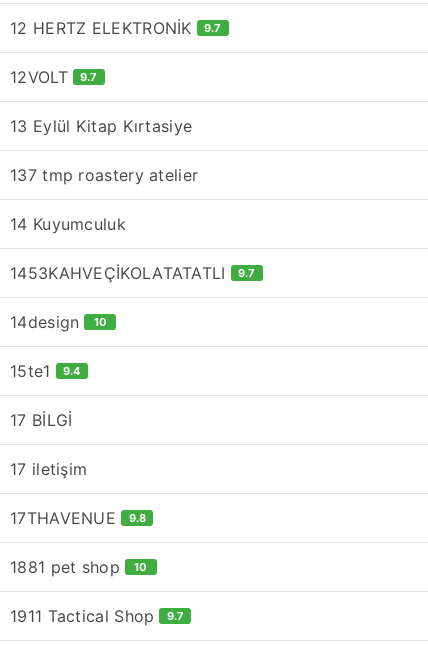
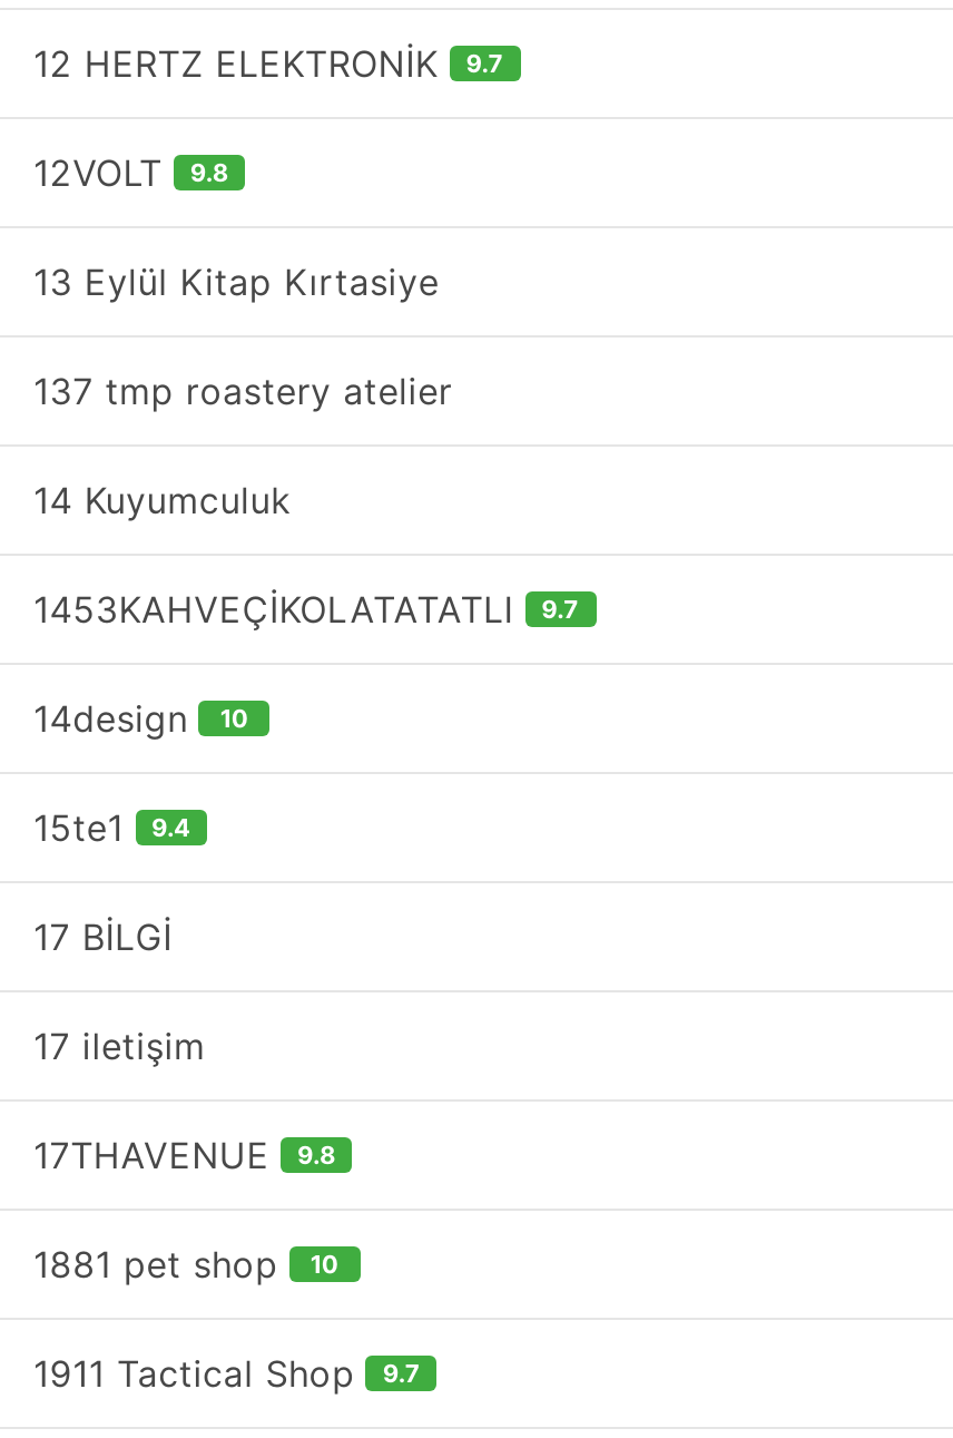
- 12VOLT 9.7
+ 12VOLT 9.8
